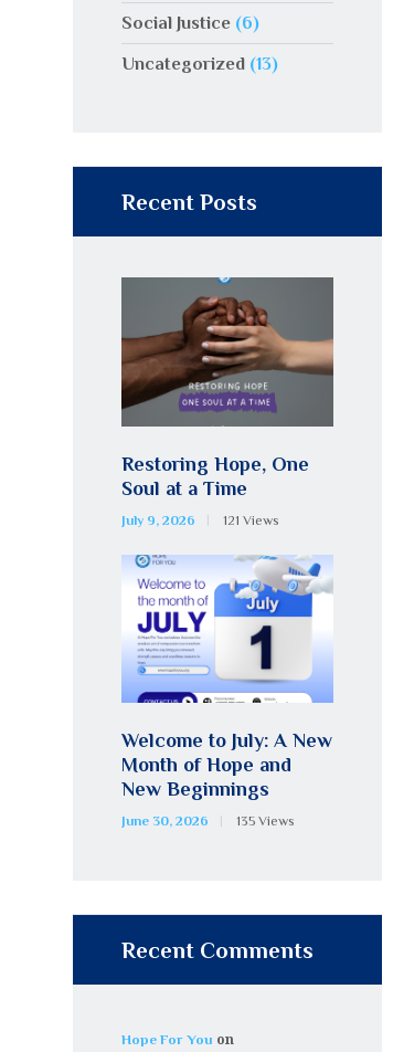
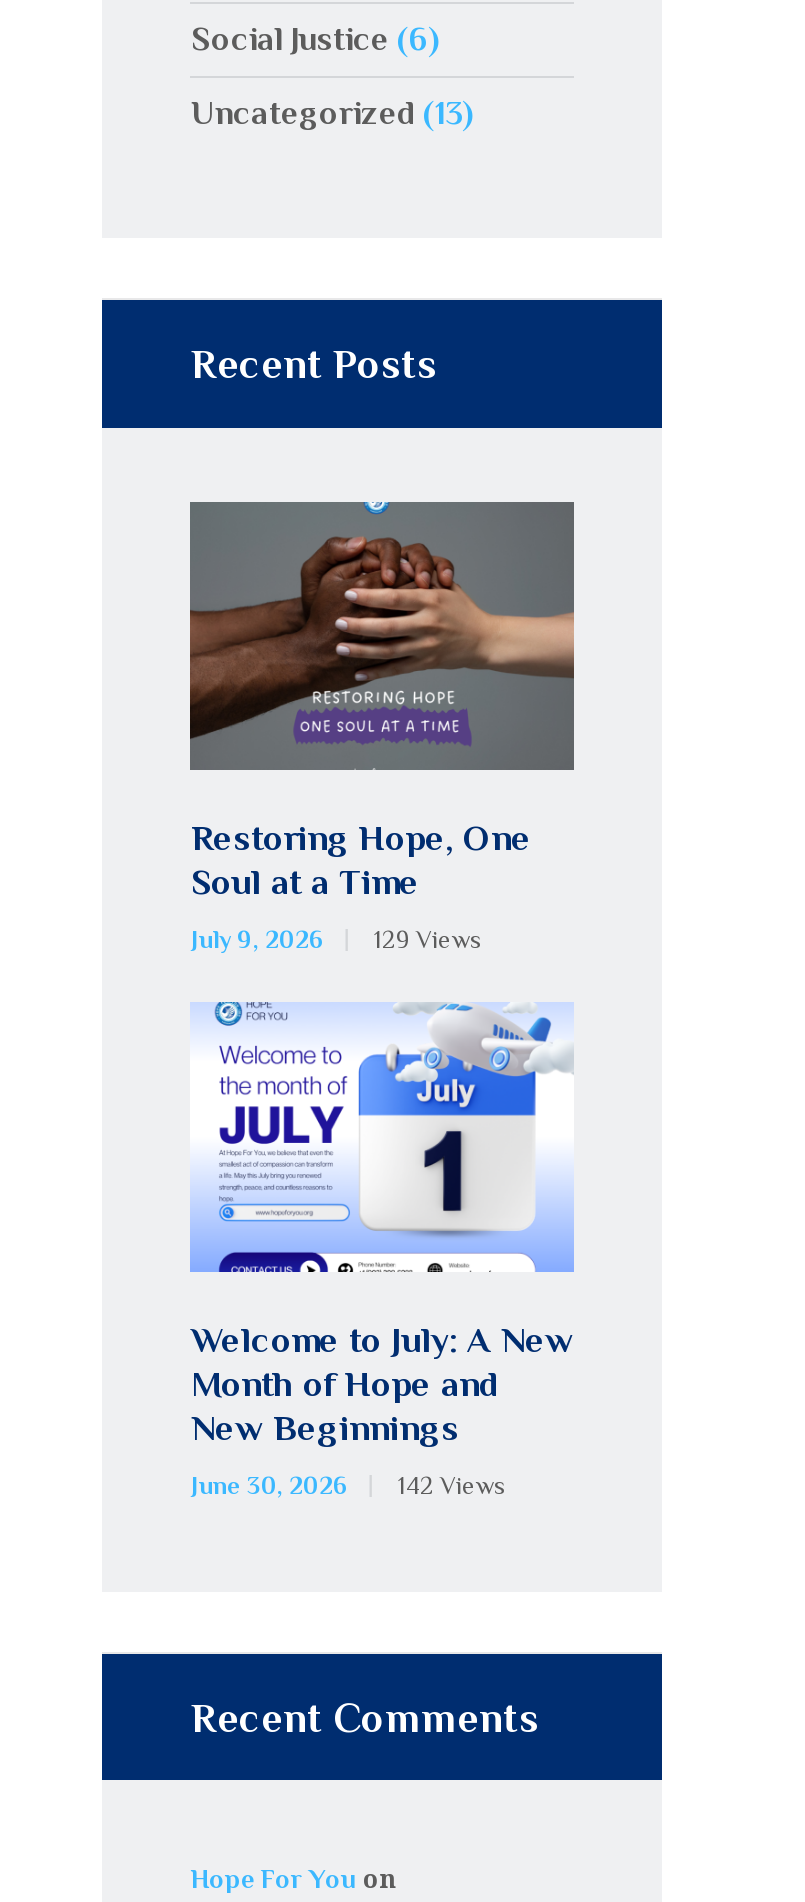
- July 9, 2026 121 Views
+ July 9, 2026 129 Views

- June 30, 2026 135 Views
+ June 30, 2026 142 Views
